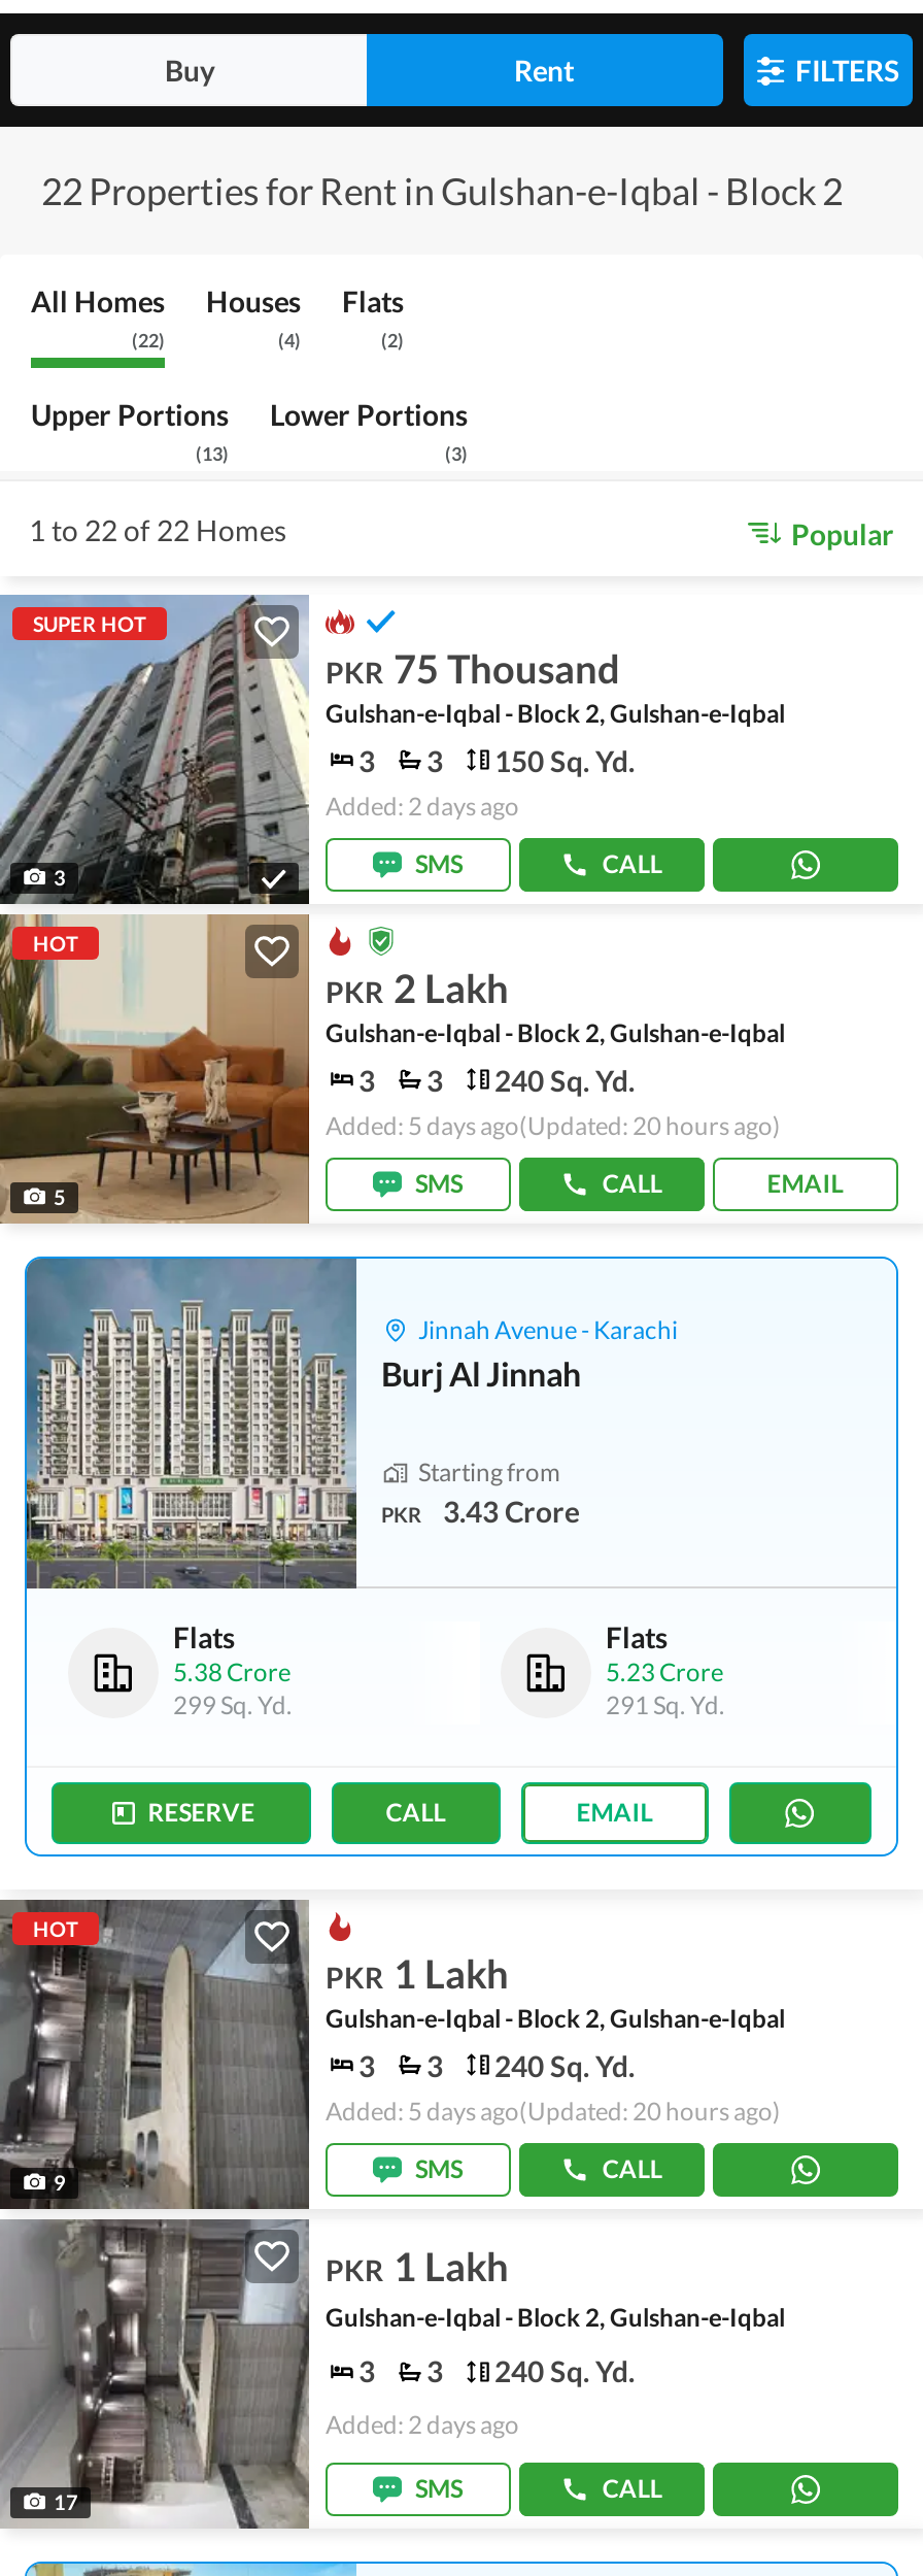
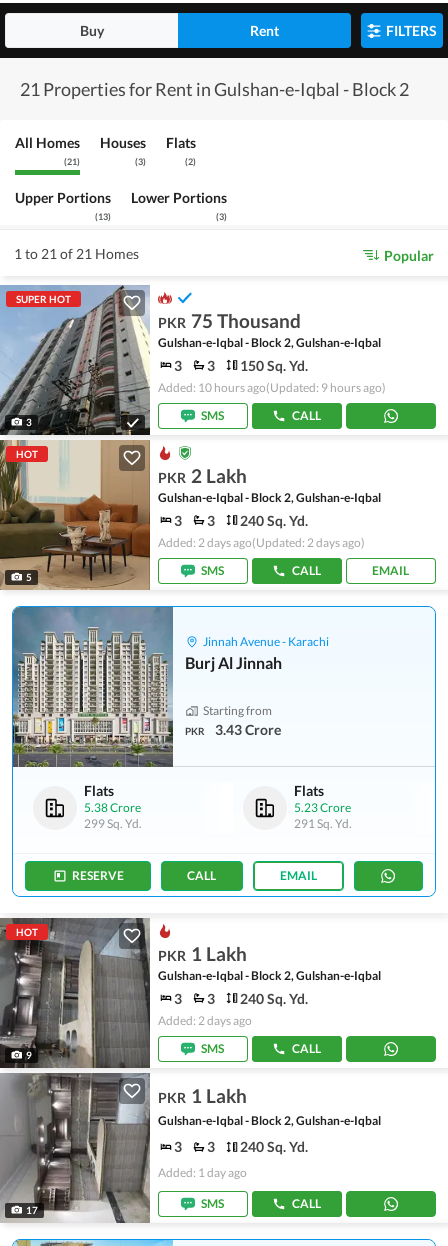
- 22 Properties for Rent in Gulshan-e-Iqbal - Block 2
+ 21 Properties for Rent in Gulshan-e-Iqbal - Block 2

- (22)
+ (21)

- (4)
+ (3)

- 1 to 22 of 22 Homes
+ 1 to 21 of 21 Homes

- Added: 2 days ago
+ Added: 10 hours ago(Updated: 9 hours ago)

- Added: 5 days ago(Updated: 20 hours ago)
+ Added: 2 days ago(Updated: 2 days ago)

- Added: 5 days ago(Updated: 20 hours ago)
+ Added: 2 days ago

- Added: 2 days ago
+ Added: 1 day ago
